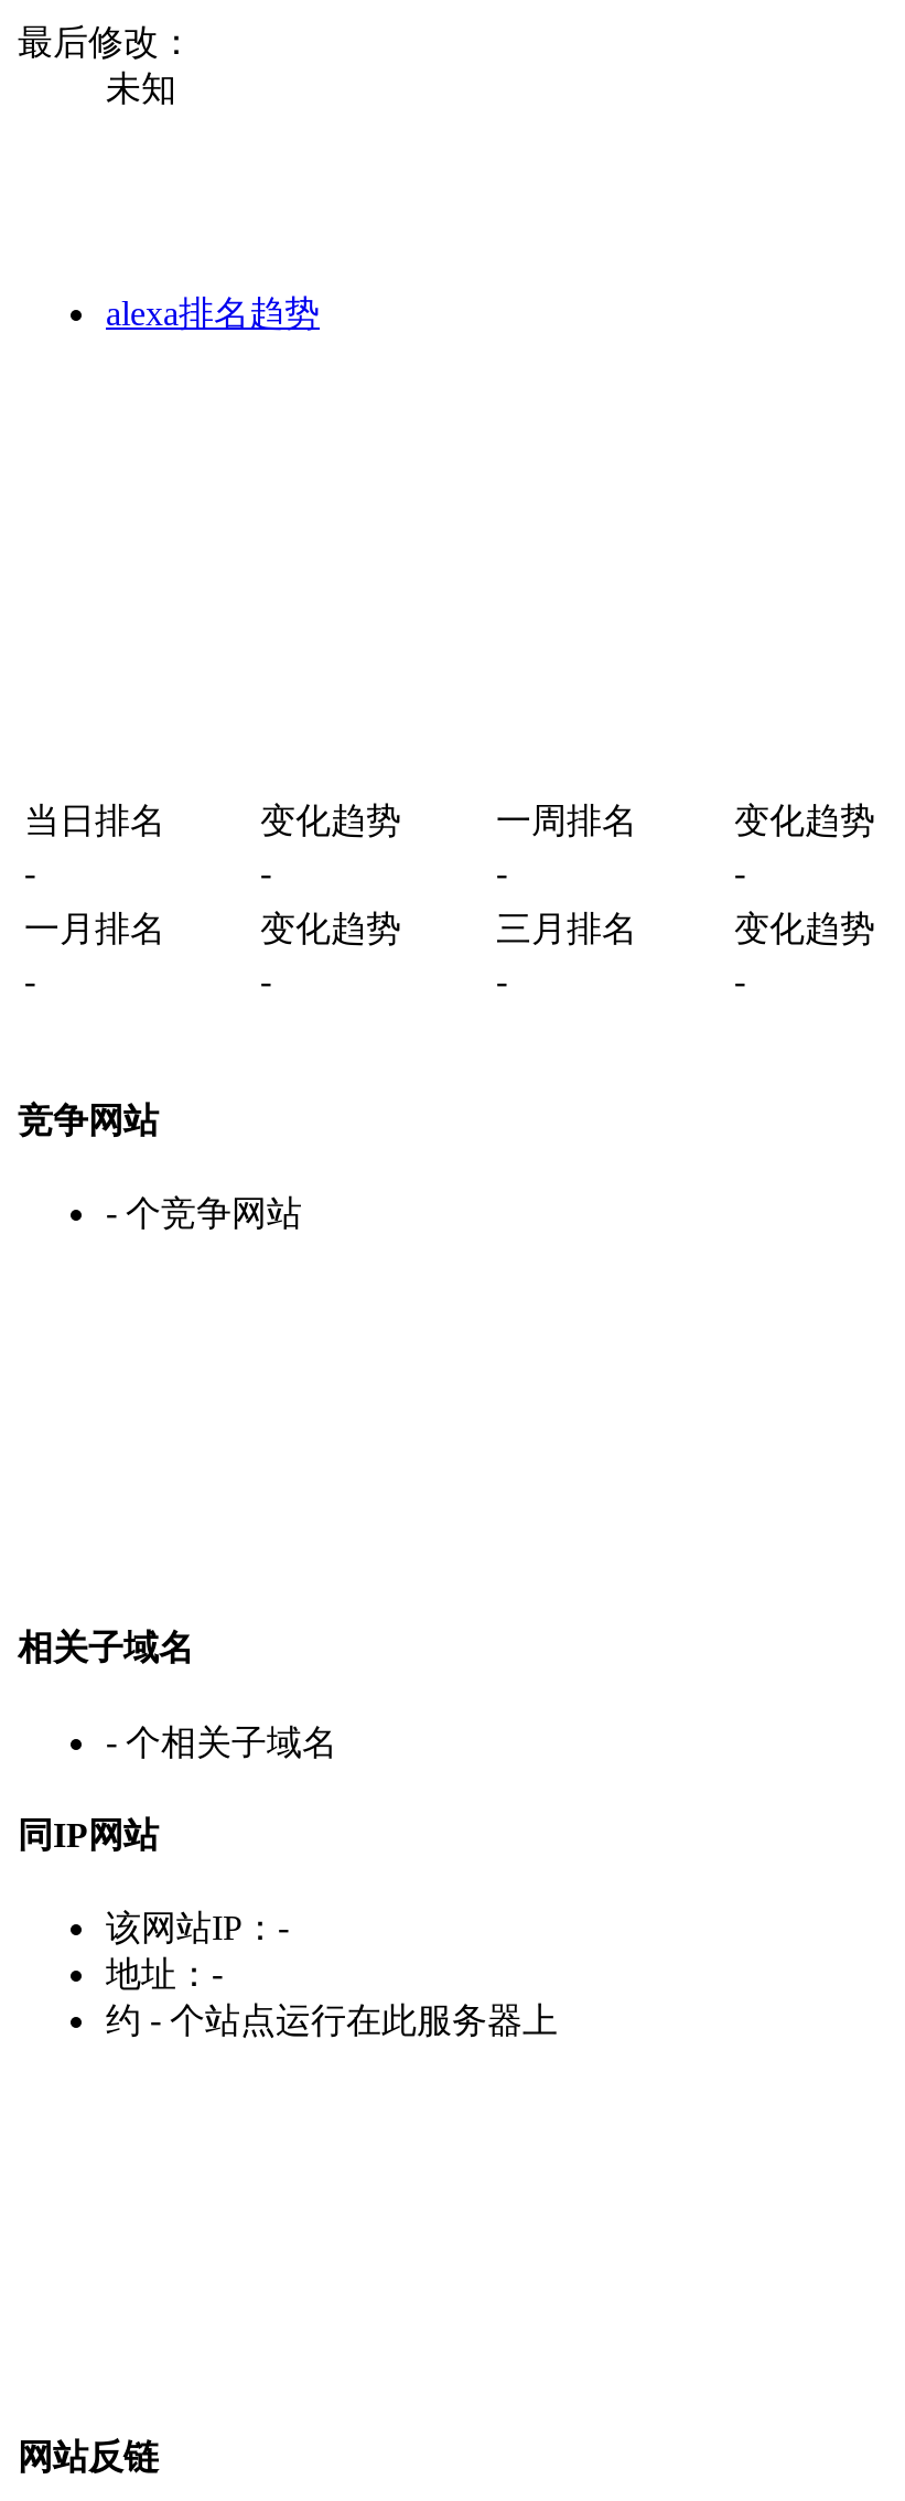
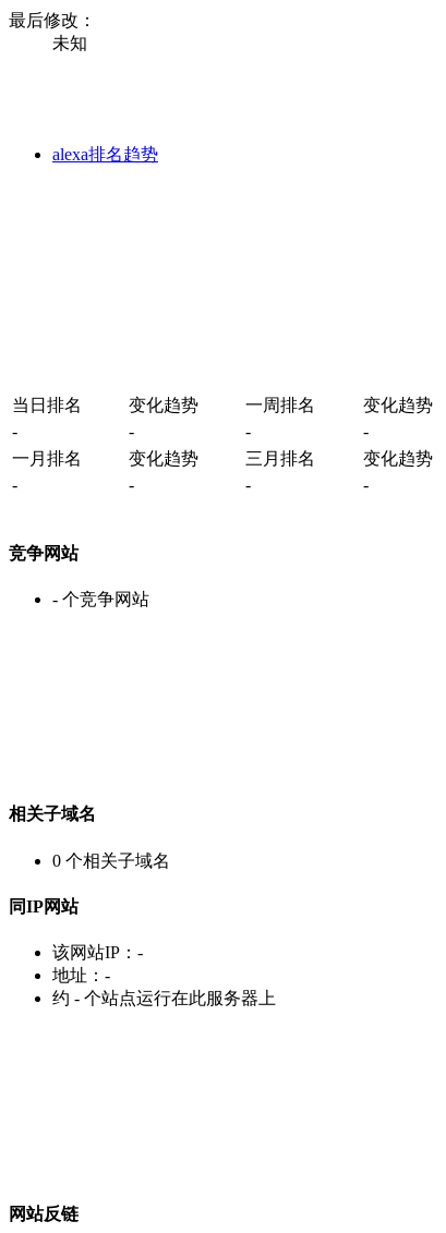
- -个相关子域名
+ 0个相关子域名
